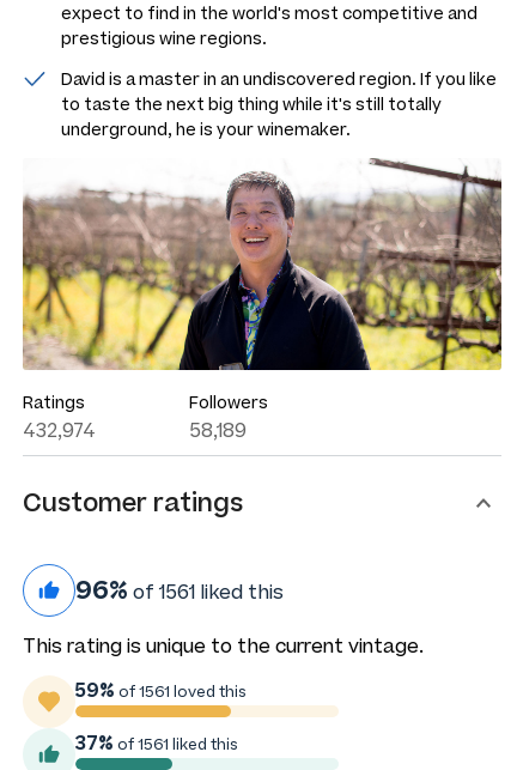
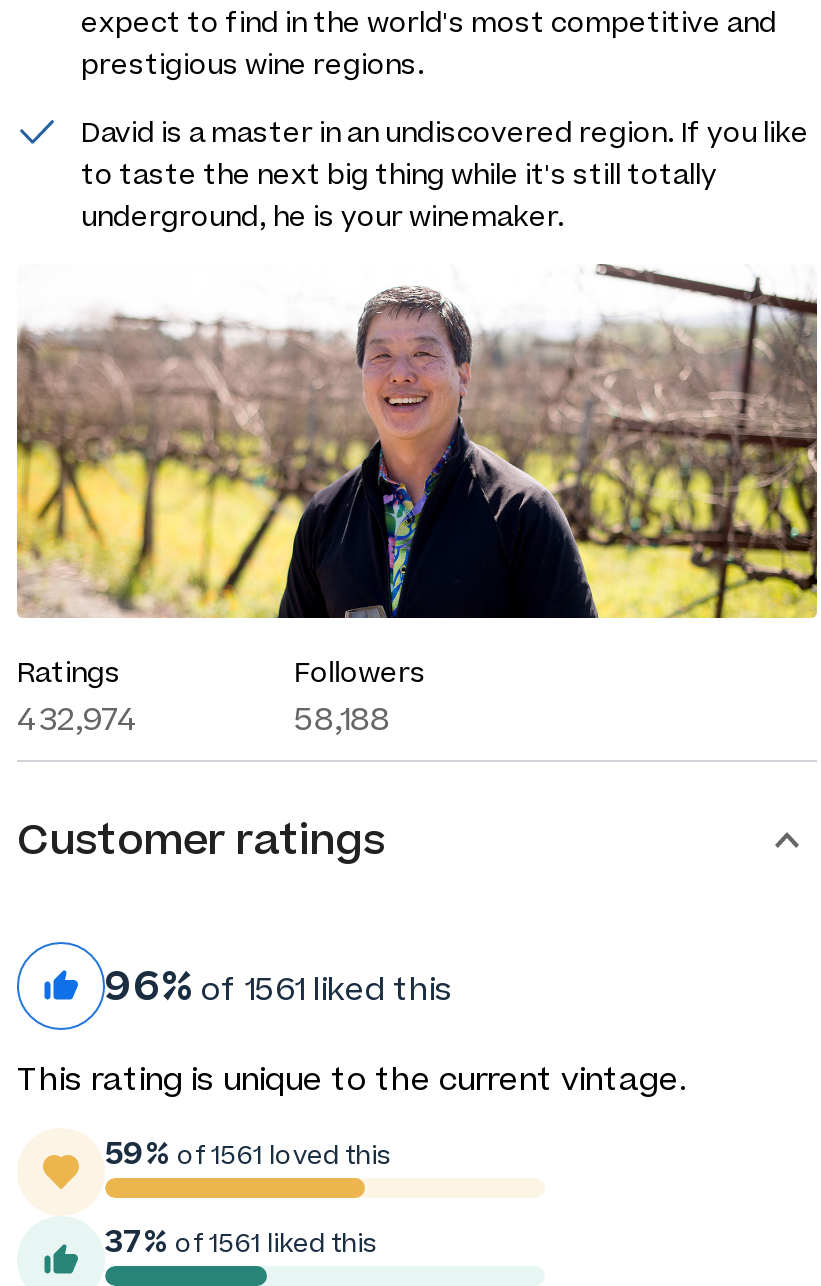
- 58,189
+ 58,188
